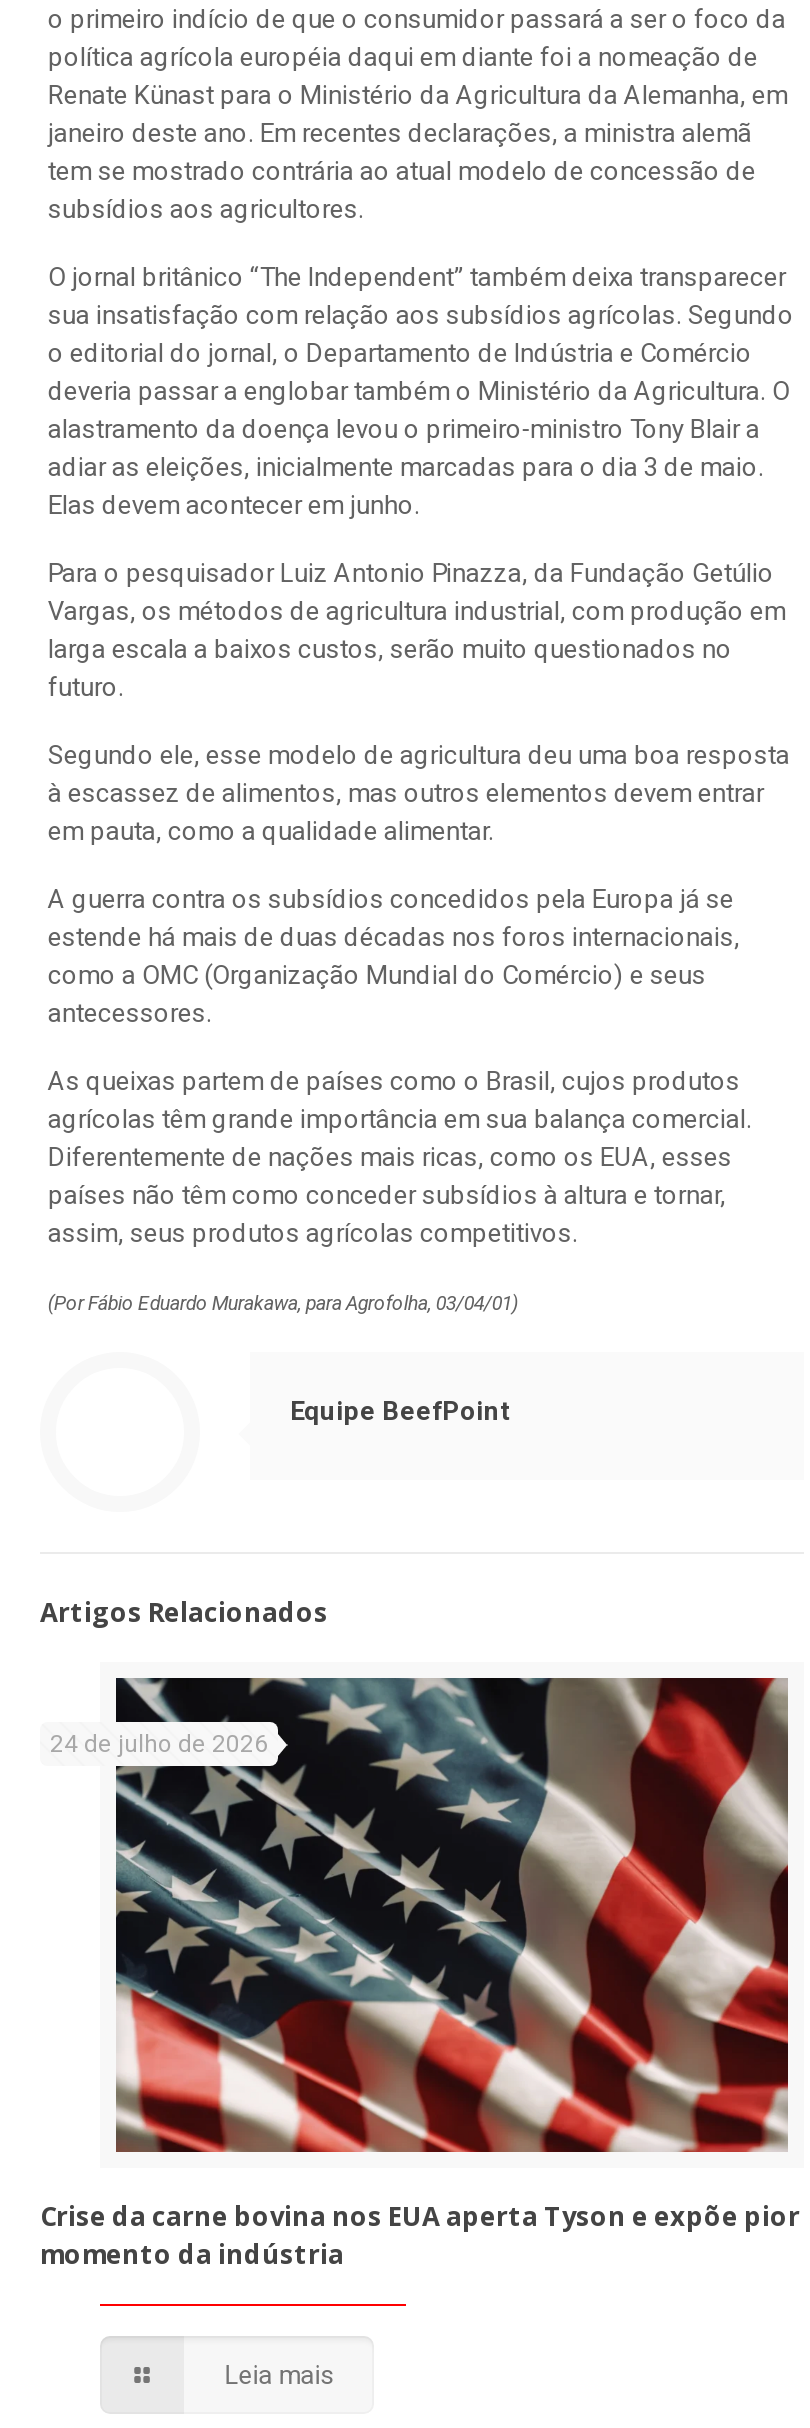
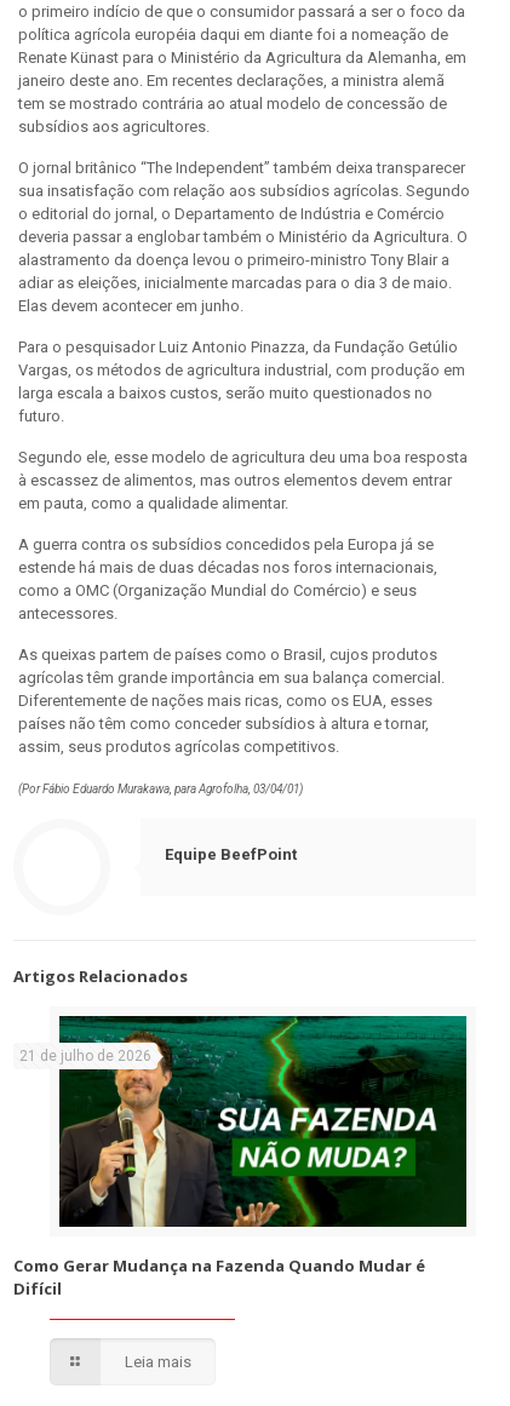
- [image]
- 24 de julho de 2026
+ [image]
+ 21 de julho de 2026

- Crise da carne bovina nos EUA aperta Tyson e expõe pior
- momento da indústria
+ Como Gerar Mudança na Fazenda Quando Mudar é
+ Difícil
